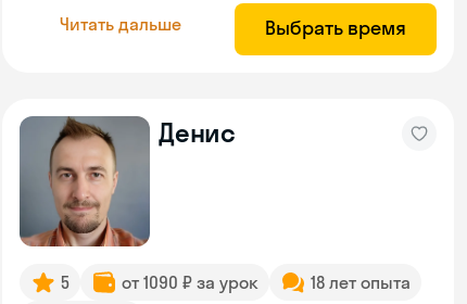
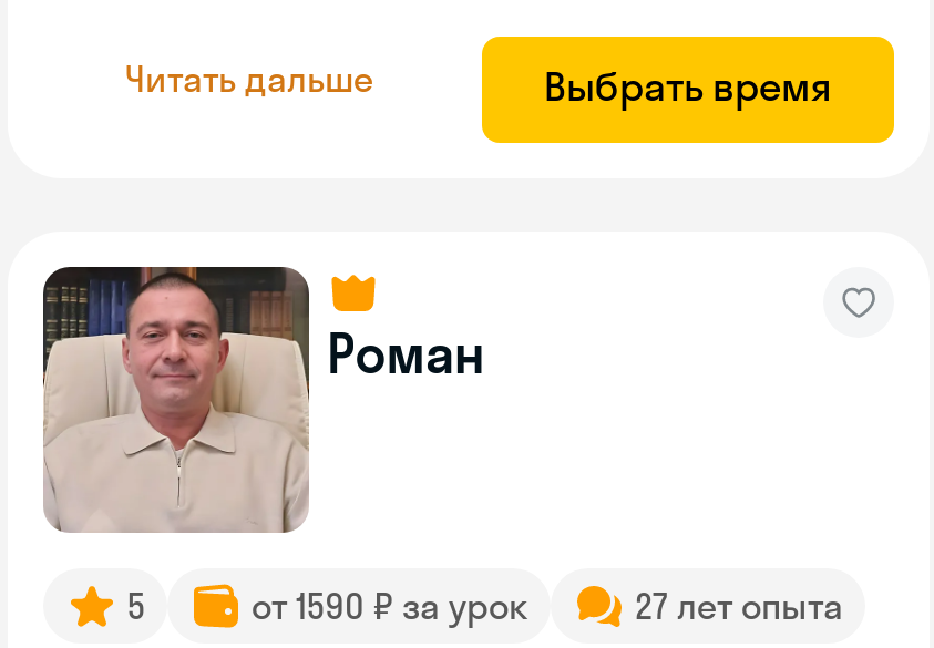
- [image]
- Денис
+ [image]
+ Роман

- от 1090 ₽ за урок
- 18 лет опыта
+ от 1590 ₽ за урок
+ 27 лет опыта
